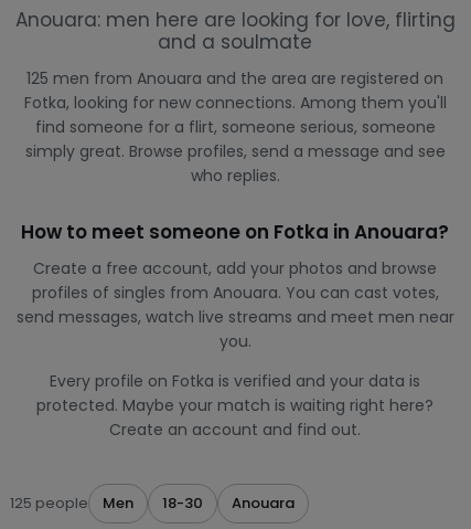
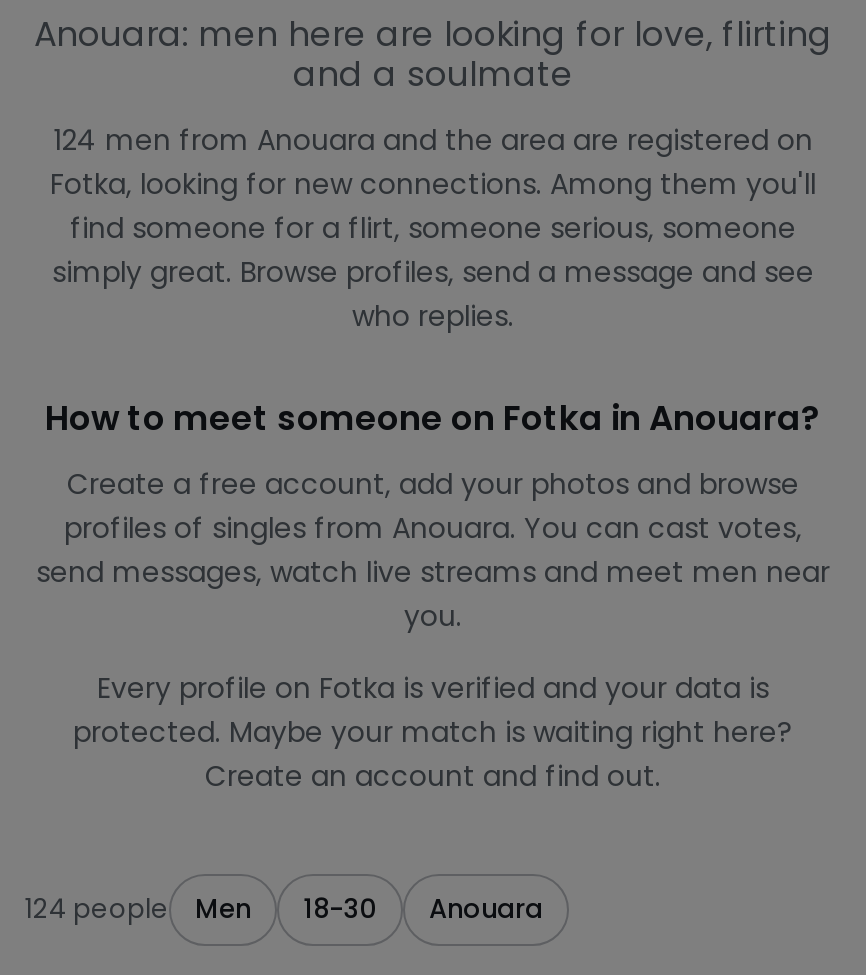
- 125 men from Anouara and the area are registered on
+ 124 men from Anouara and the area are registered on

- 125 people Men 18-30 Anouara
+ 124 people Men 18-30 Anouara
